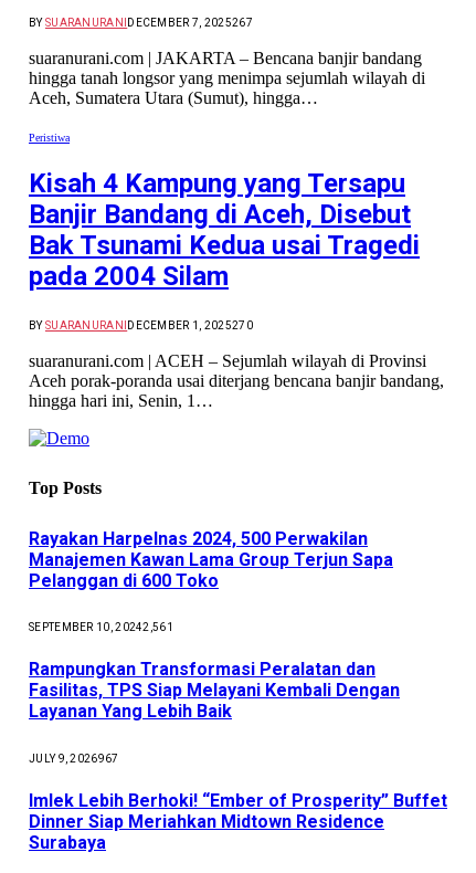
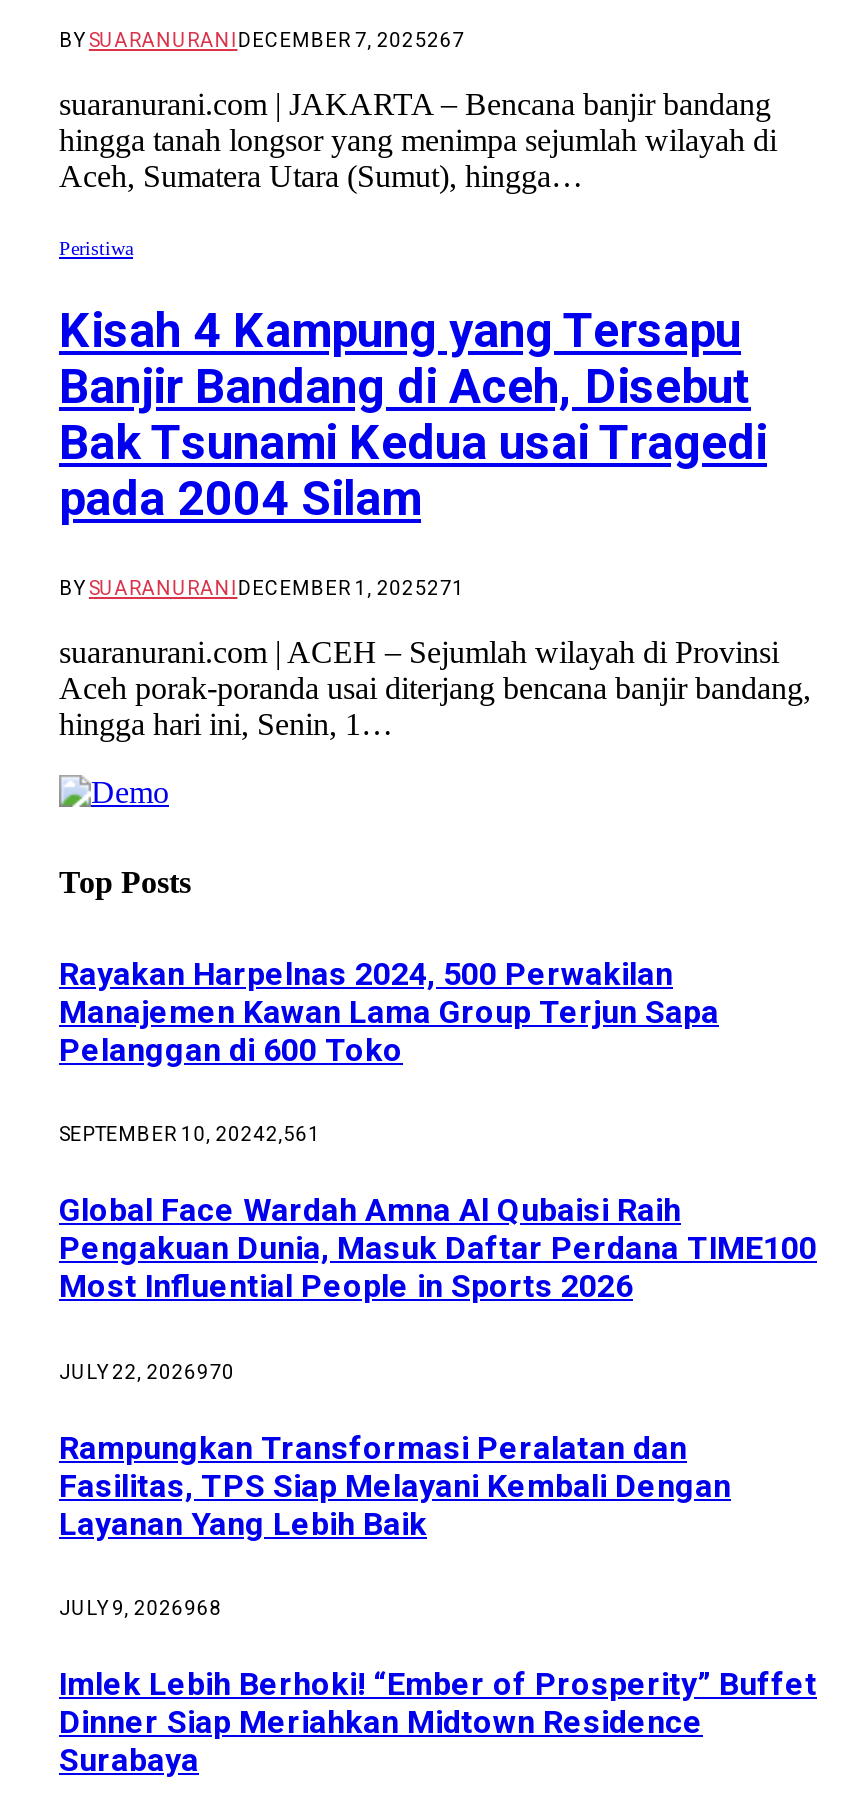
- BY SUARANURANI DECEMBER 1, 2025270
+ BY SUARANURANI DECEMBER 1, 2025271

+ Global Face Wardah Amna Al Qubaisi Raih
+ Pengakuan Dunia, Masuk Daftar Perdana TIME100
+ Most Influential People in Sports 2026
+ JULY 22, 2026 970

- JULY 9, 2026967
+ JULY 9, 2026968
